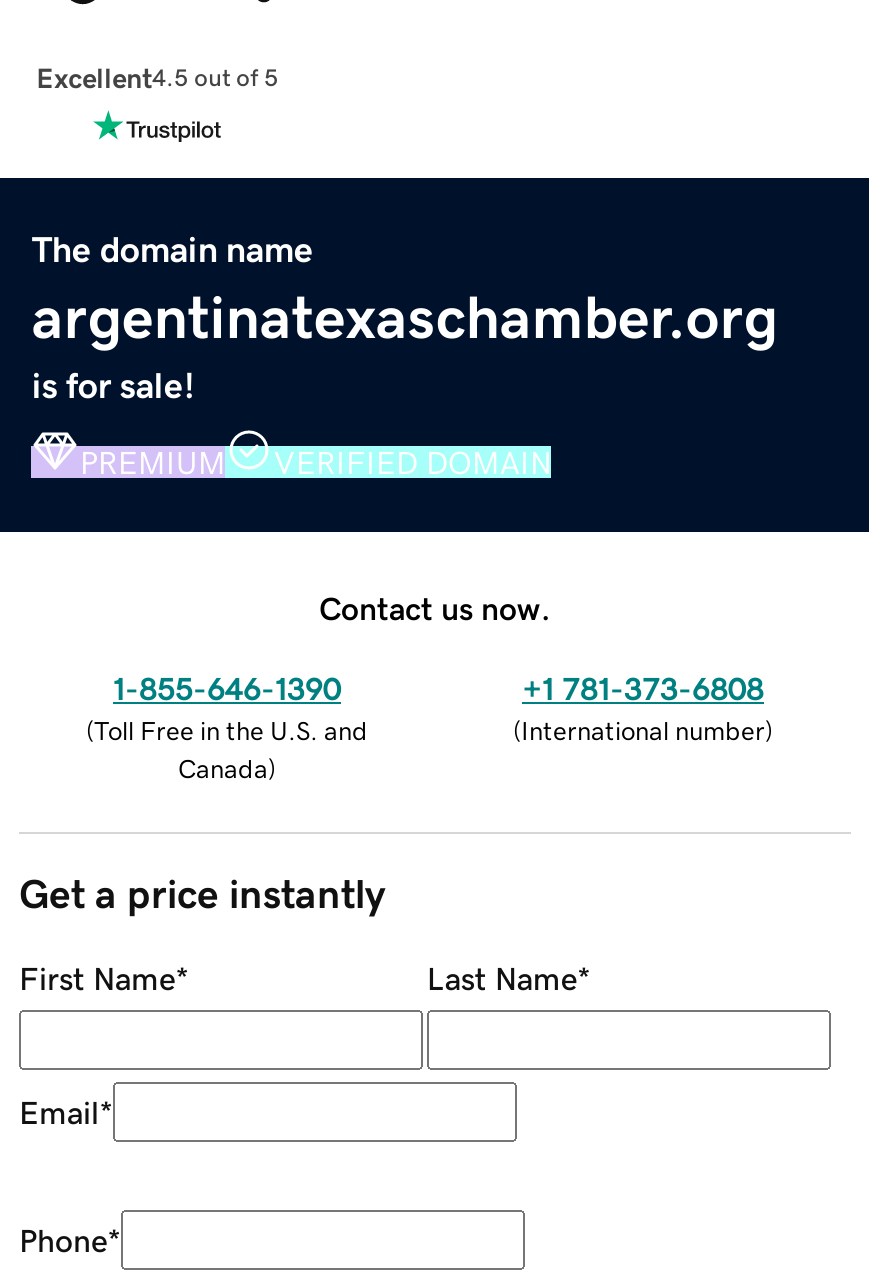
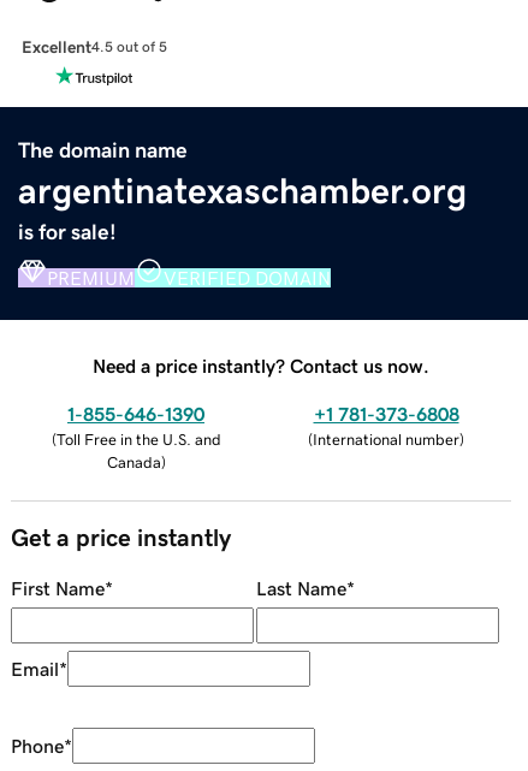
- Contact us now.
+ Need a price instantly? Contact us now.
